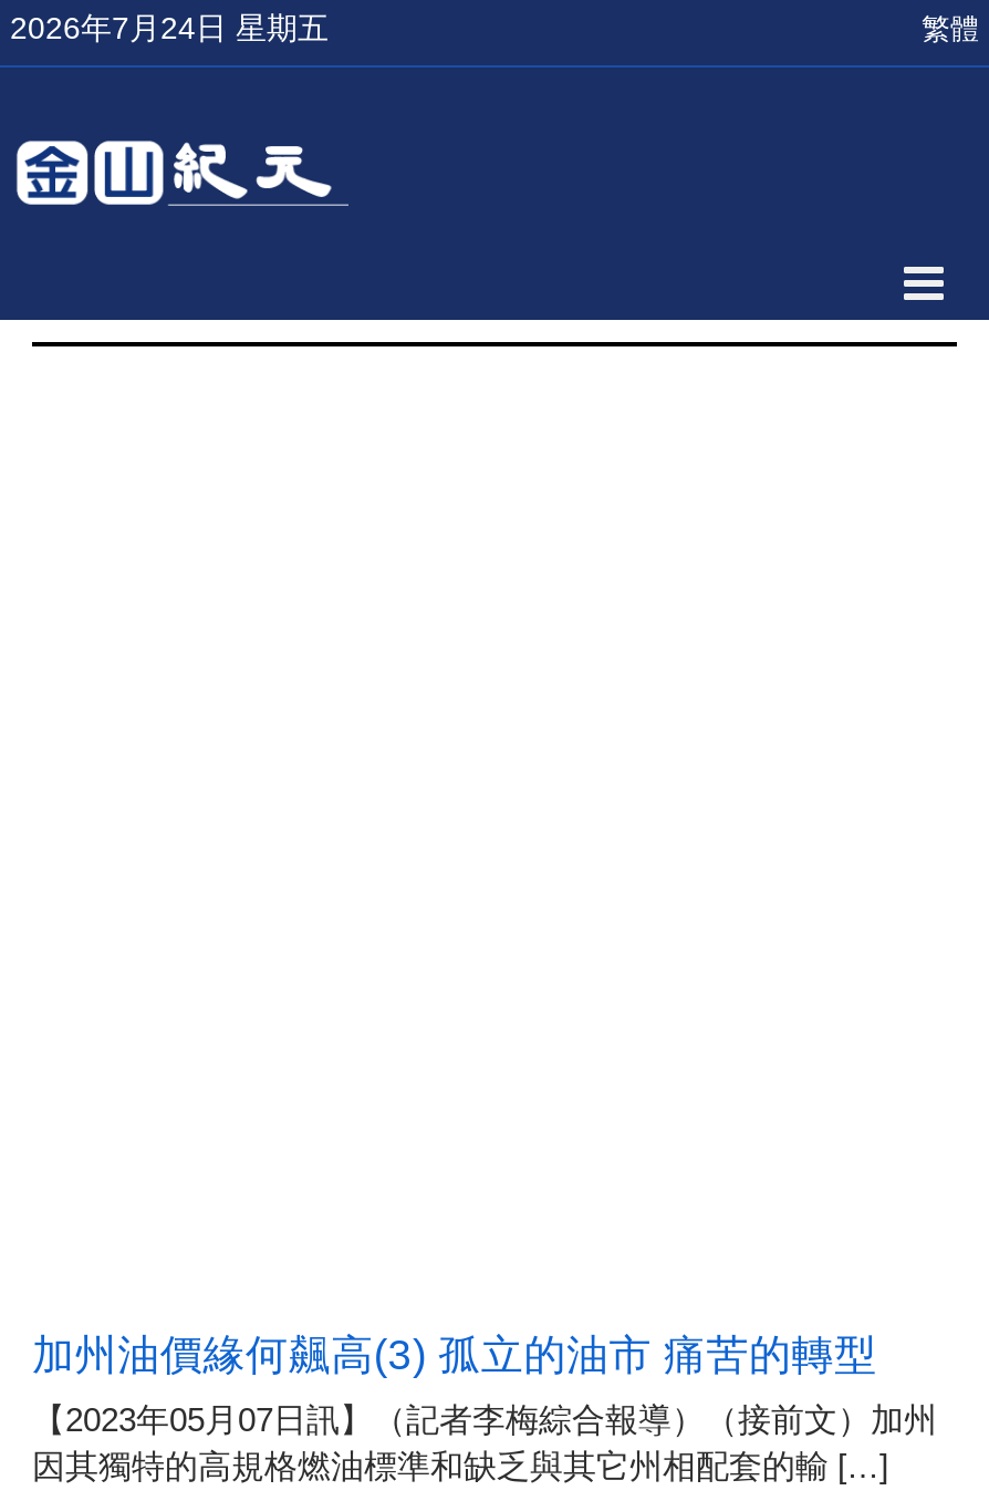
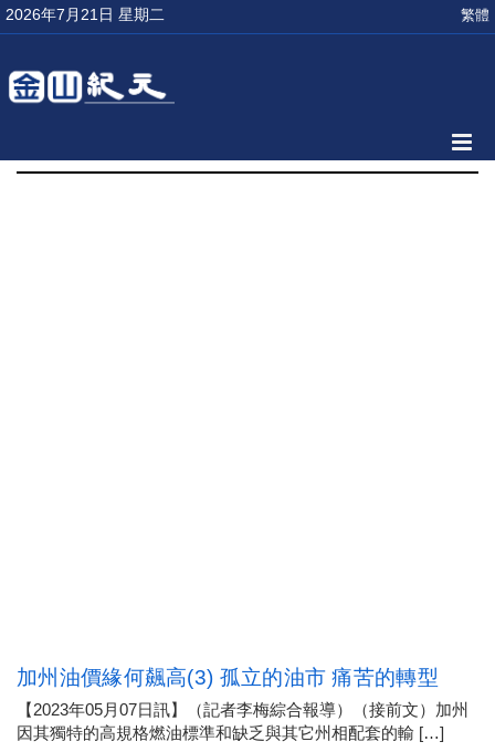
- 2026年7月24日 星期五
+ 2026年7月21日 星期二
